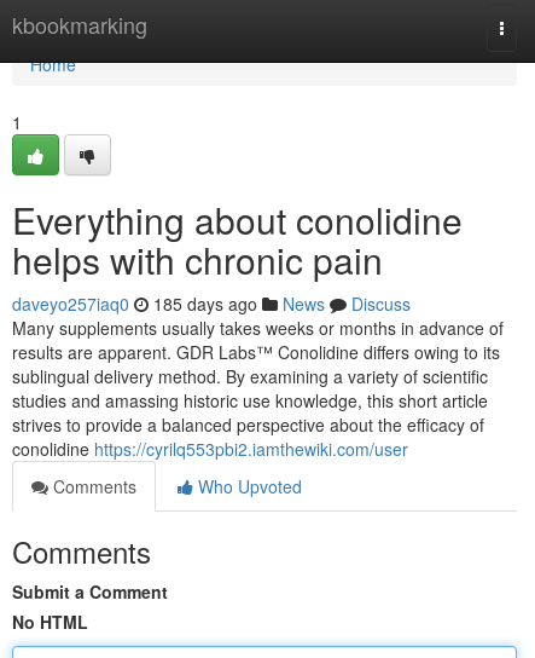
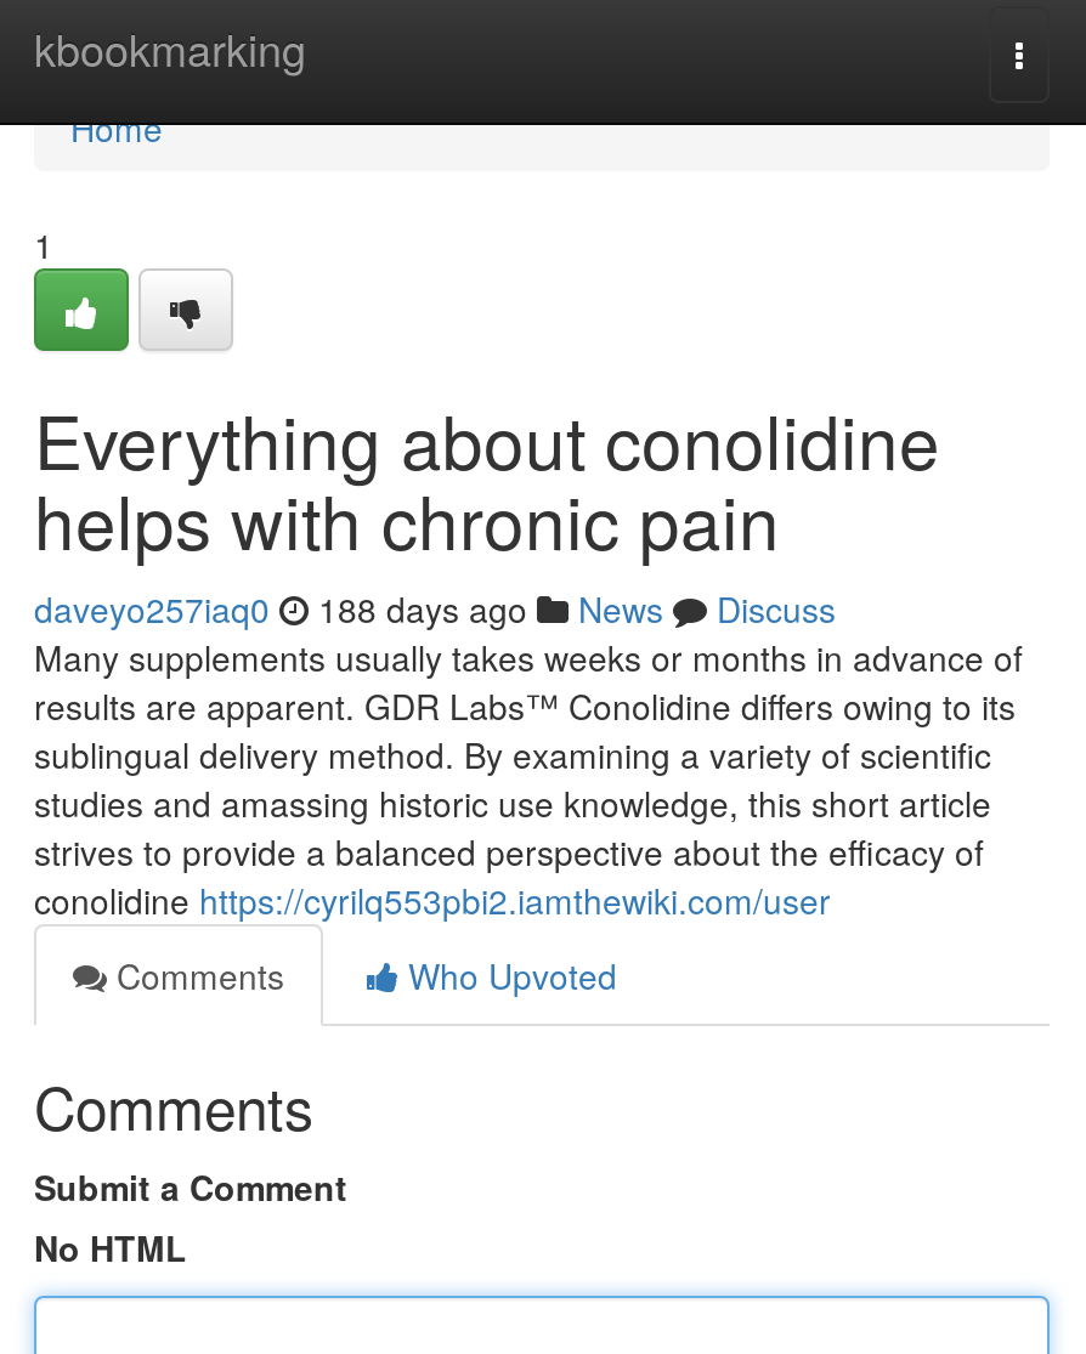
- daveyo257iaq0 185 days ago News Discuss
+ daveyo257iaq0 188 days ago News Discuss
